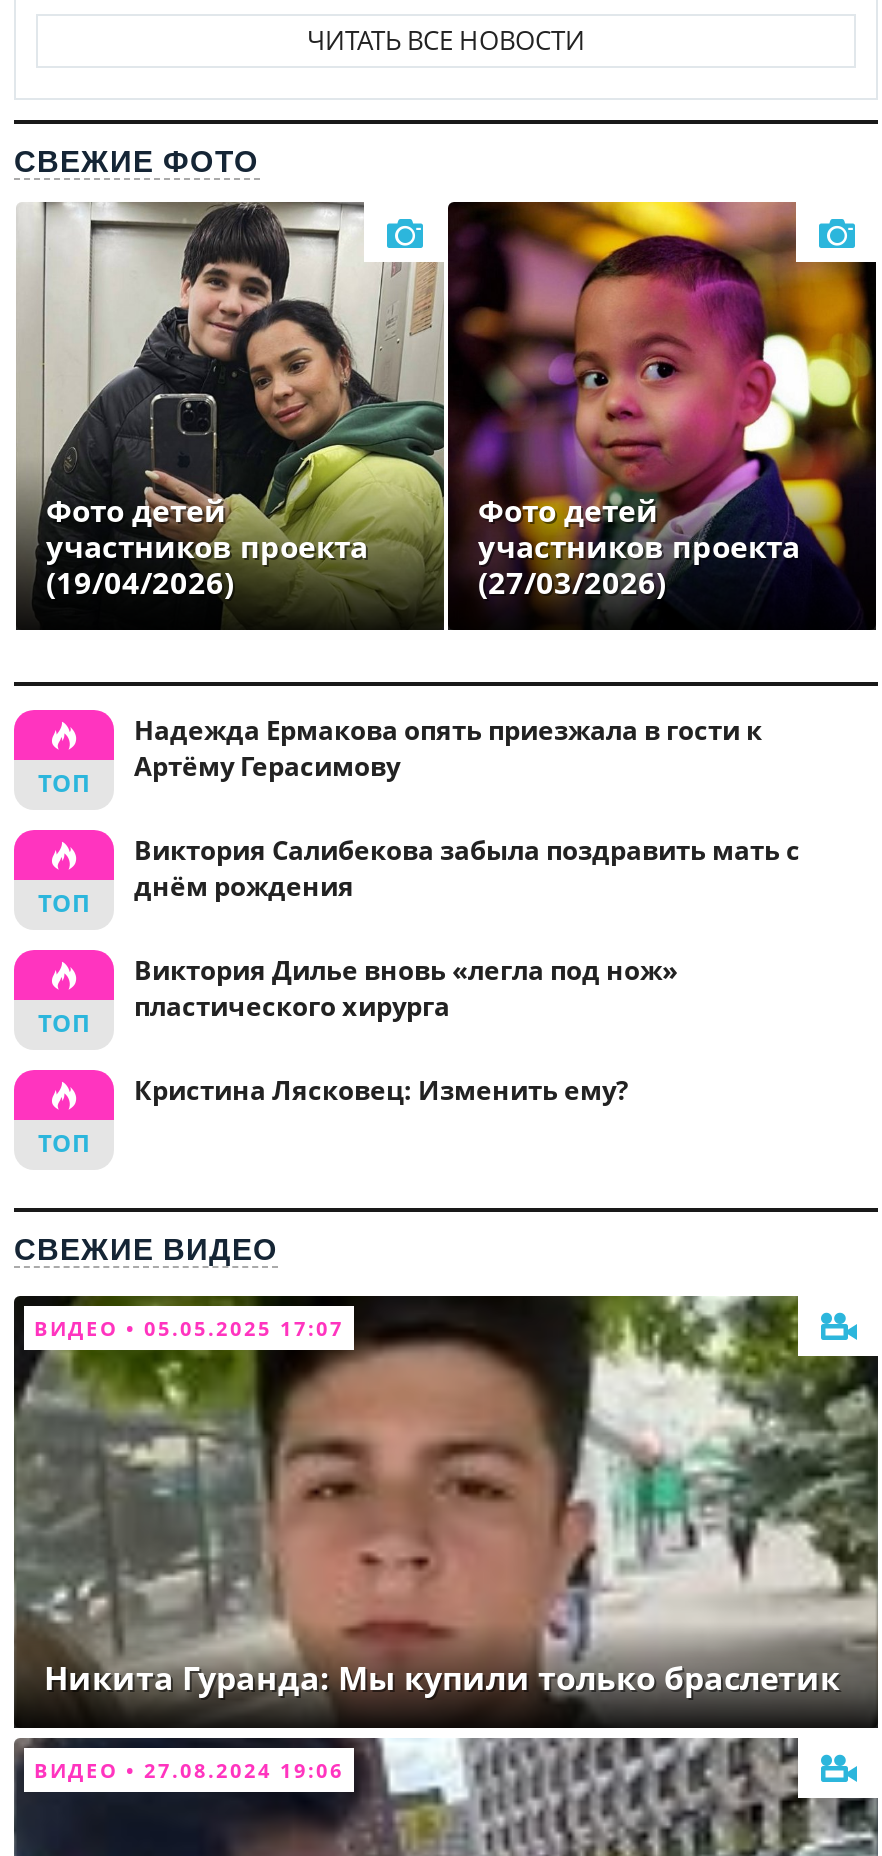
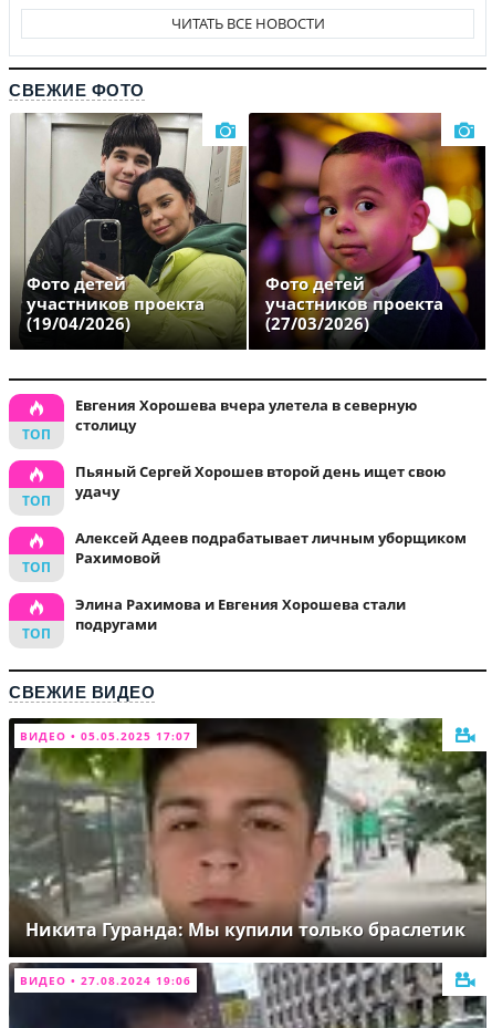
- Надежда Ермакова опять приезжала в гости к
- Артёму Герасимову
+ Евгения Хорошева вчера улетела в северную
+ столицу

- Виктория Салибекова забыла поздравить мать с
- днём рождения
+ Пьяный Сергей Хорошев второй день ищет свою
+ удачу

- Виктория Дилье вновь «легла под нож»
- пластического хирурга
+ Алексей Адеев подрабатывает личным уборщиком
+ Рахимовой

- Кристина Лясковец: Изменить ему?
+ Элина Рахимова и Евгения Хорошева стали
+ подругами
